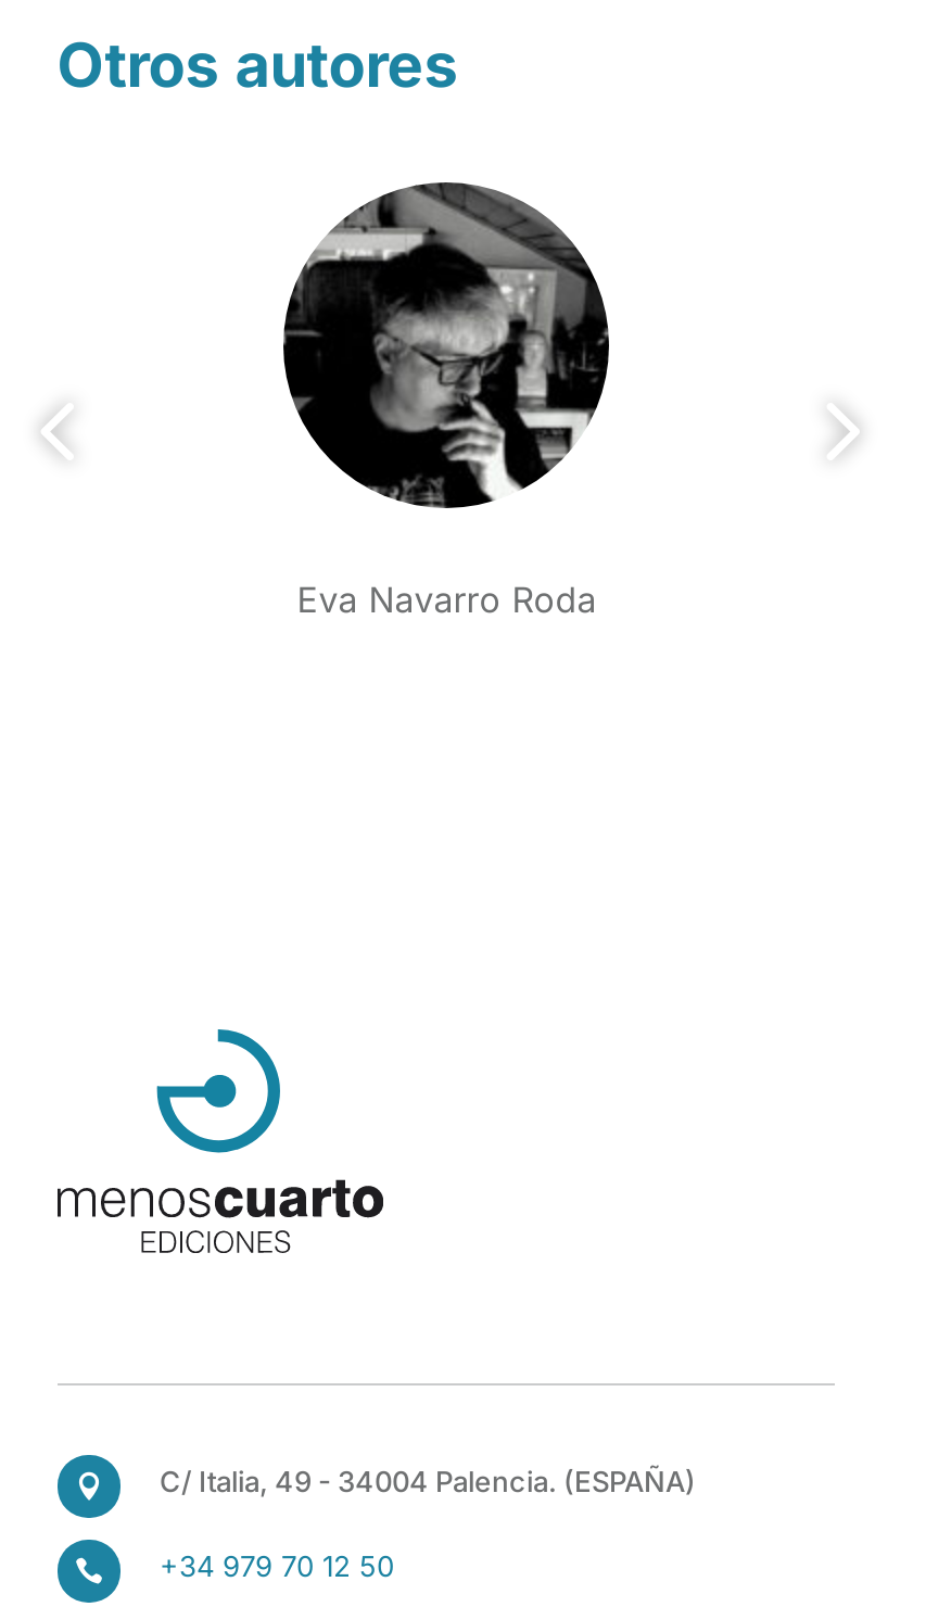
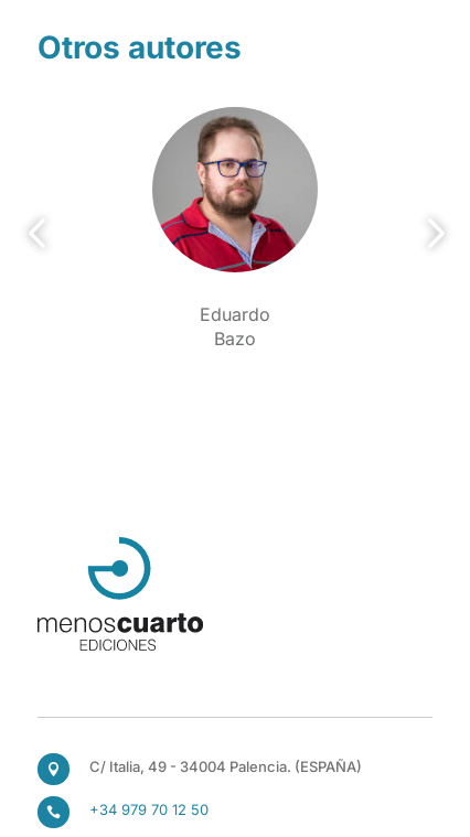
- [image]
- Eva Navarro Roda
+ [image]
+ Eduardo
+ Bazo
